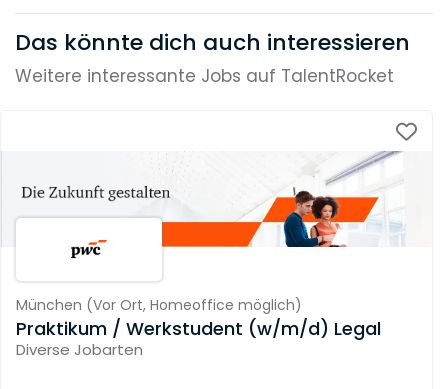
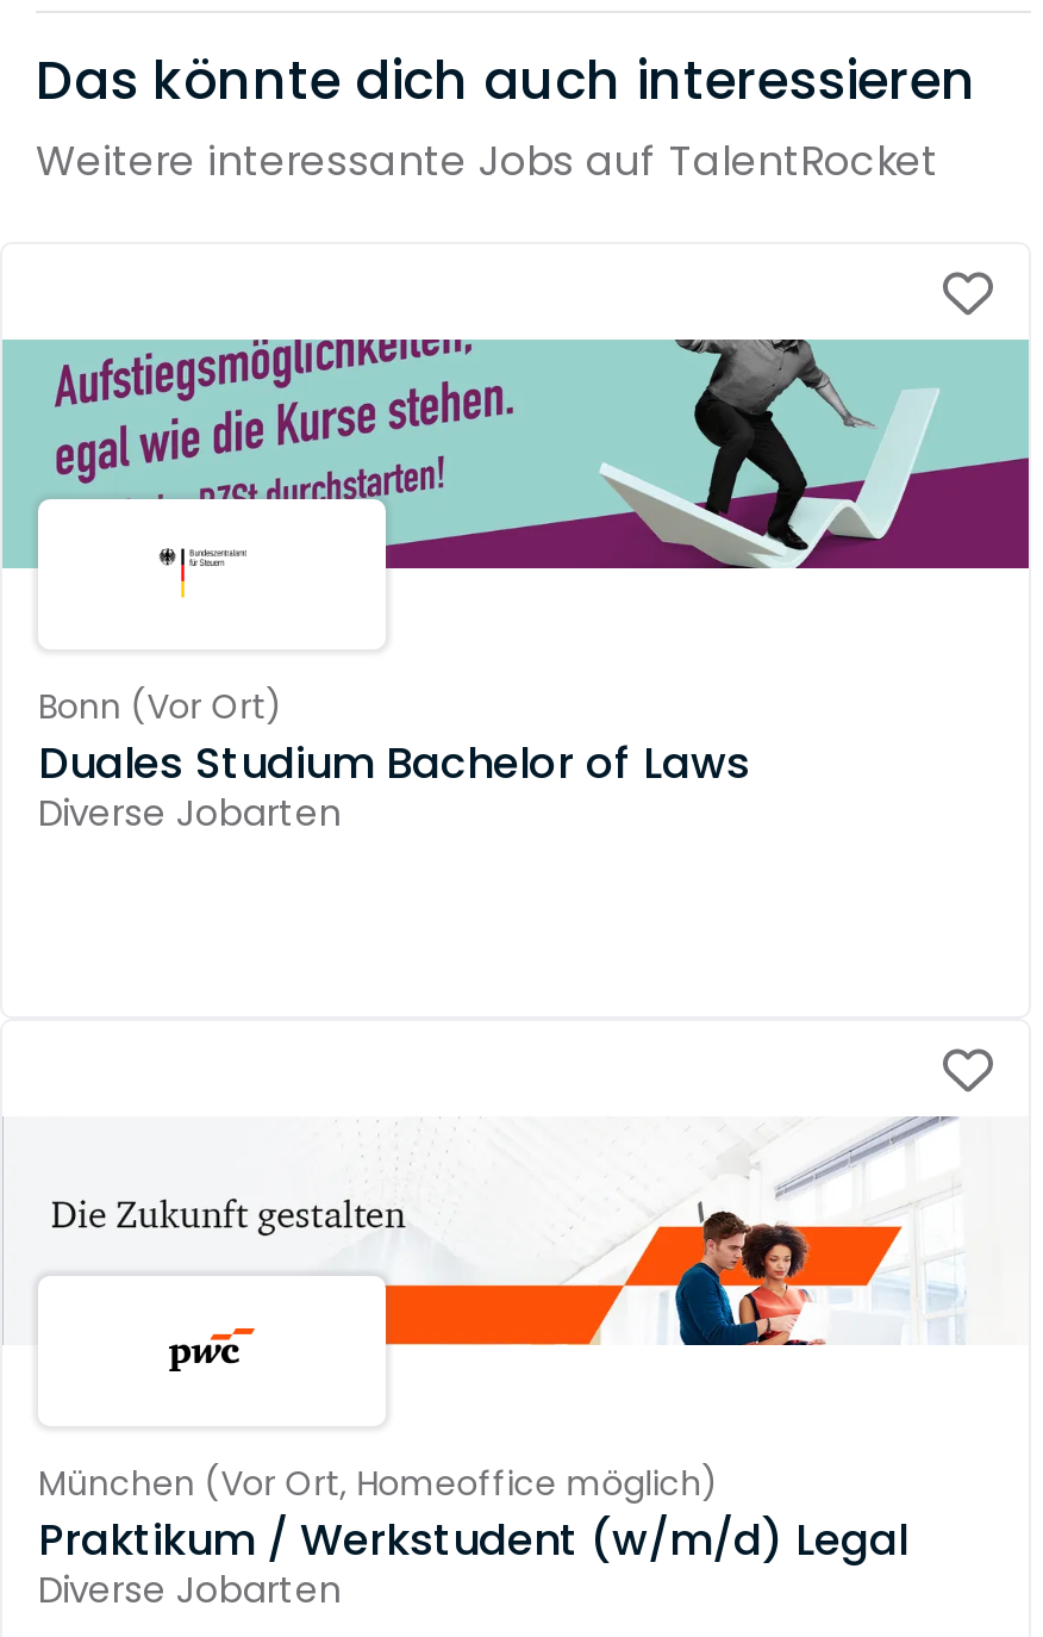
+ [image]
+ Bonn (Vor Ort)
+ Duales Studium Bachelor of Laws
+ Diverse Jobarten
